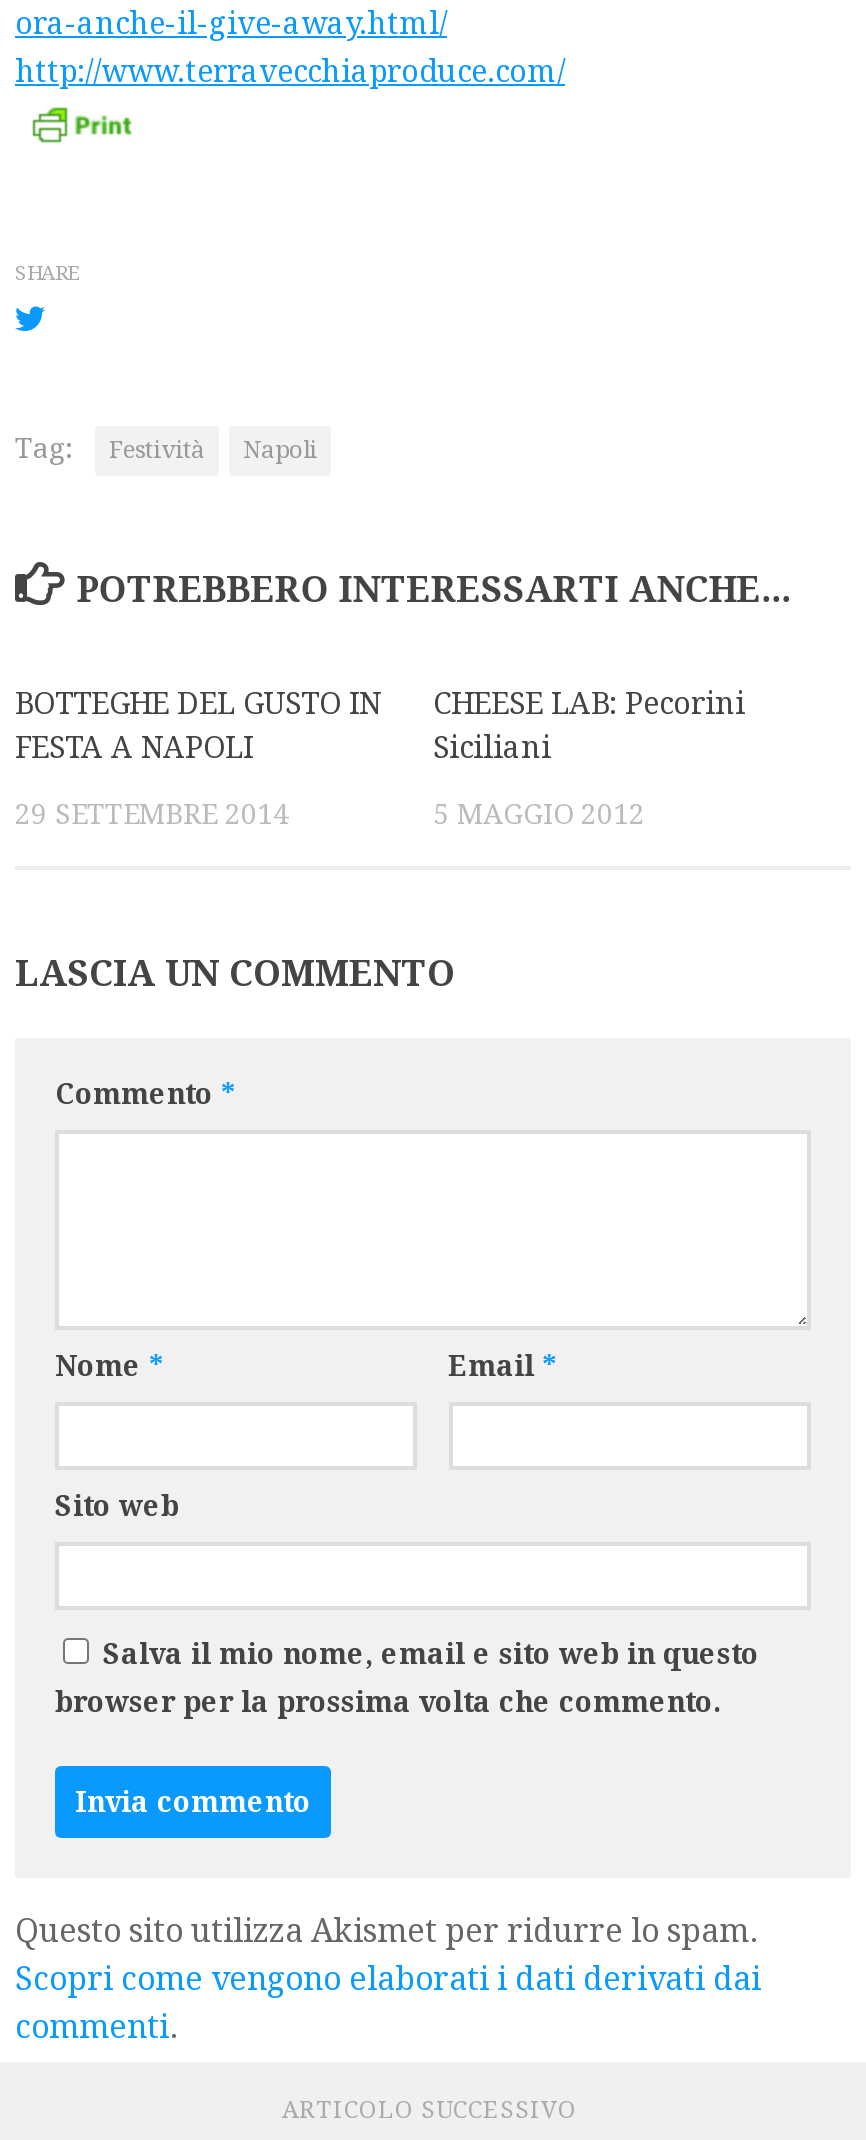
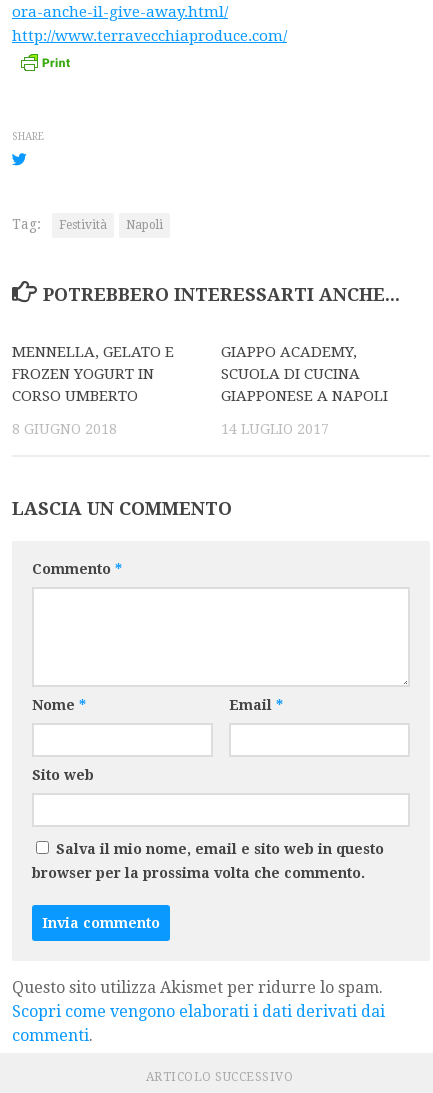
- BOTTEGHE DEL GUSTO IN
- FESTA A NAPOLI
+ MENNELLA, GELATO E
+ FROZEN YOGURT IN
+ CORSO UMBERTO

- CHEESE LAB: Pecorini
- Siciliani
+ GIAPPO ACADEMY,
+ SCUOLA DI CUCINA
+ GIAPPONESE A NAPOLI

- 29 SETTEMBRE 2014
+ 8 GIUGNO 2018

- 5 MAGGIO 2012
+ 14 LUGLIO 2017
